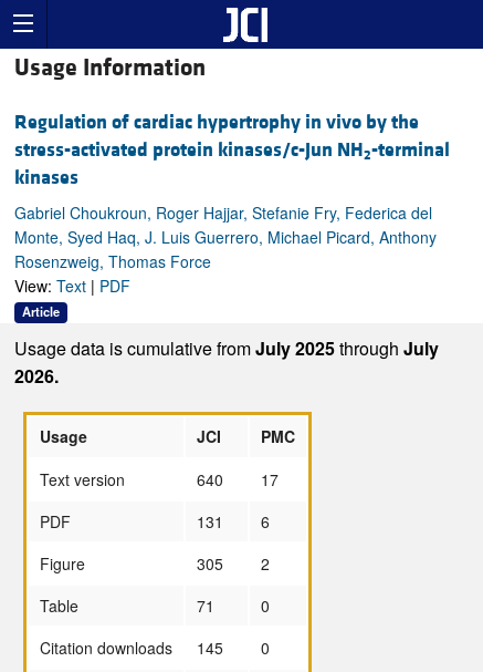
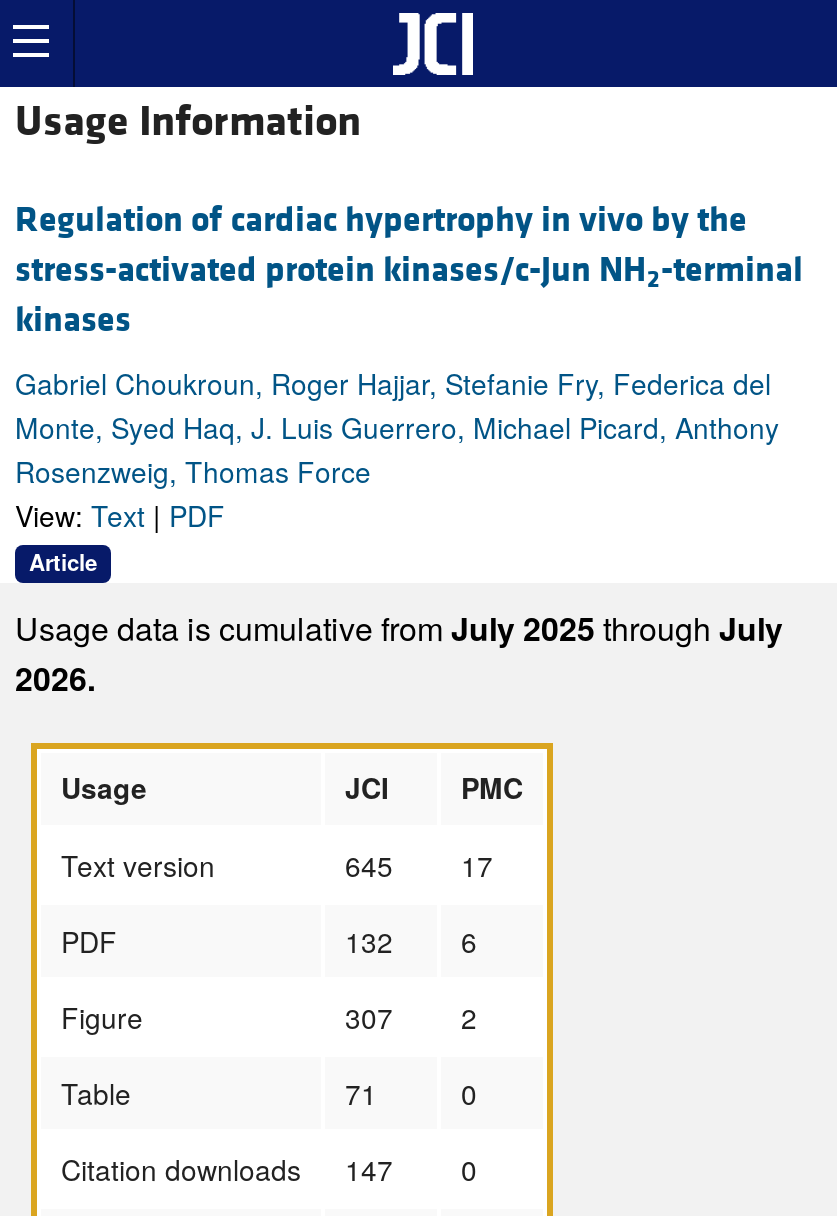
- 640 17
+ 645 17

- 131 6
+ 132 6

- 305 2
+ 307 2

- Citation downloads 145 0
+ Citation downloads 147 0
